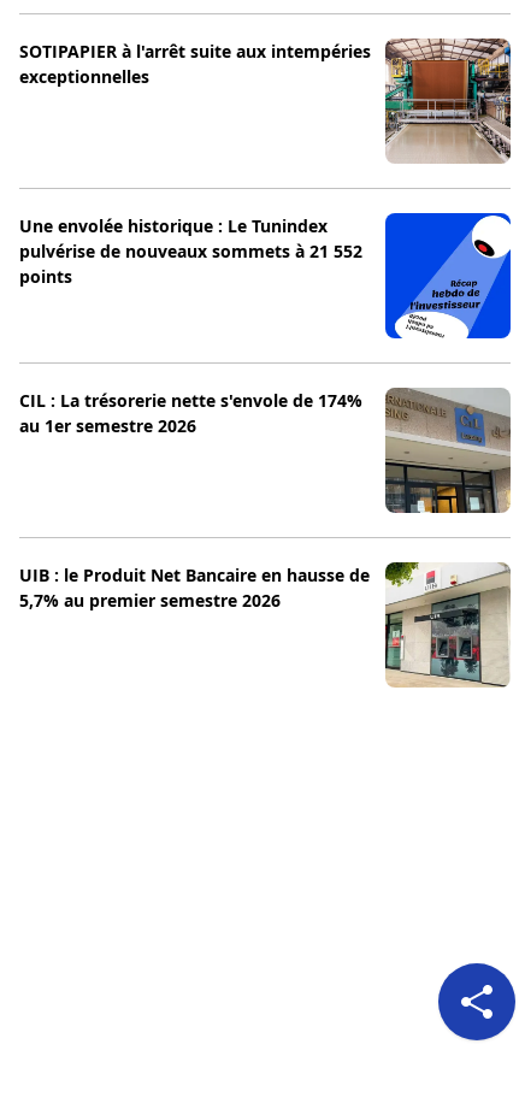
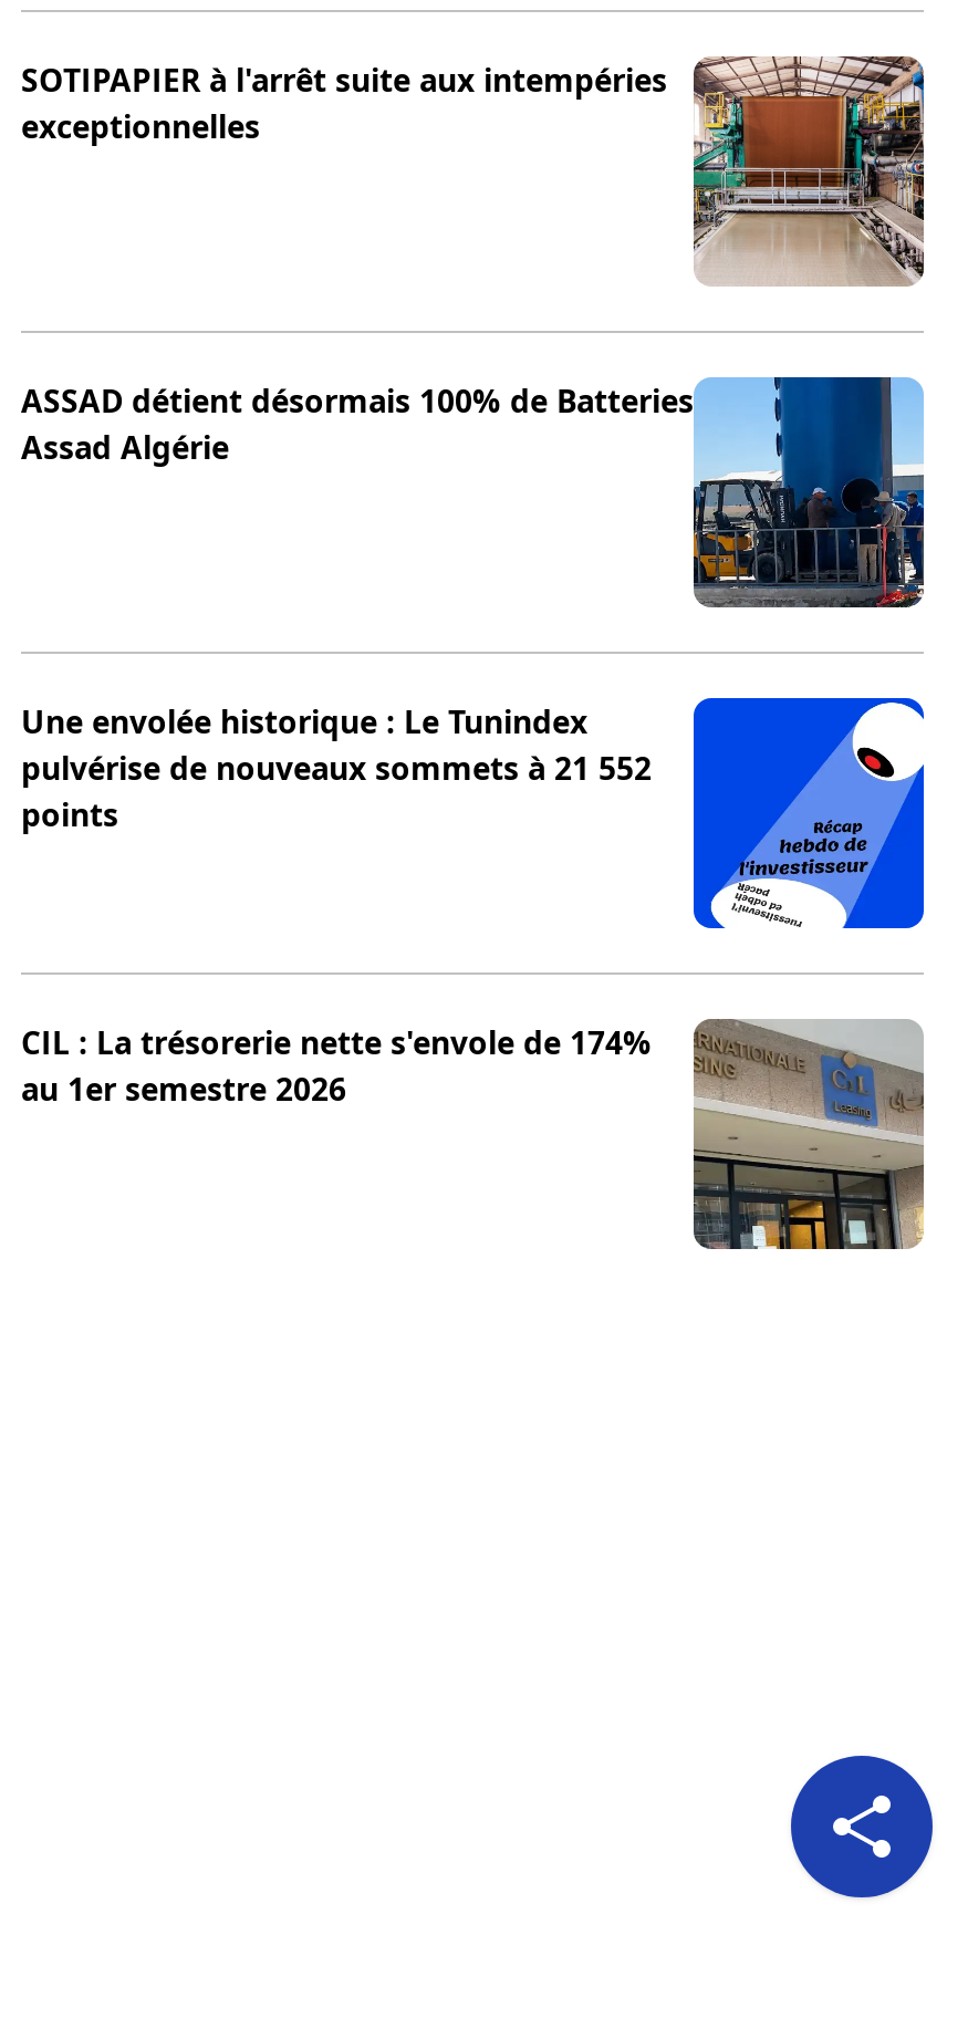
+ [image]
+ ASSAD détient désormais 100% de Batteries
+ Assad Algérie

moved down: [image] | Une envolée historique : Le Tunindex | pulvérise de nouveaux sommets à 21 552 | points | CIL : La trésorerie nette s'envole de 174% | au 1er semestre 2026

moved down: [image]

- [image]
- UIB : le Produit Net Bancaire en hausse de
- 5,7% au premier semestre 2026
